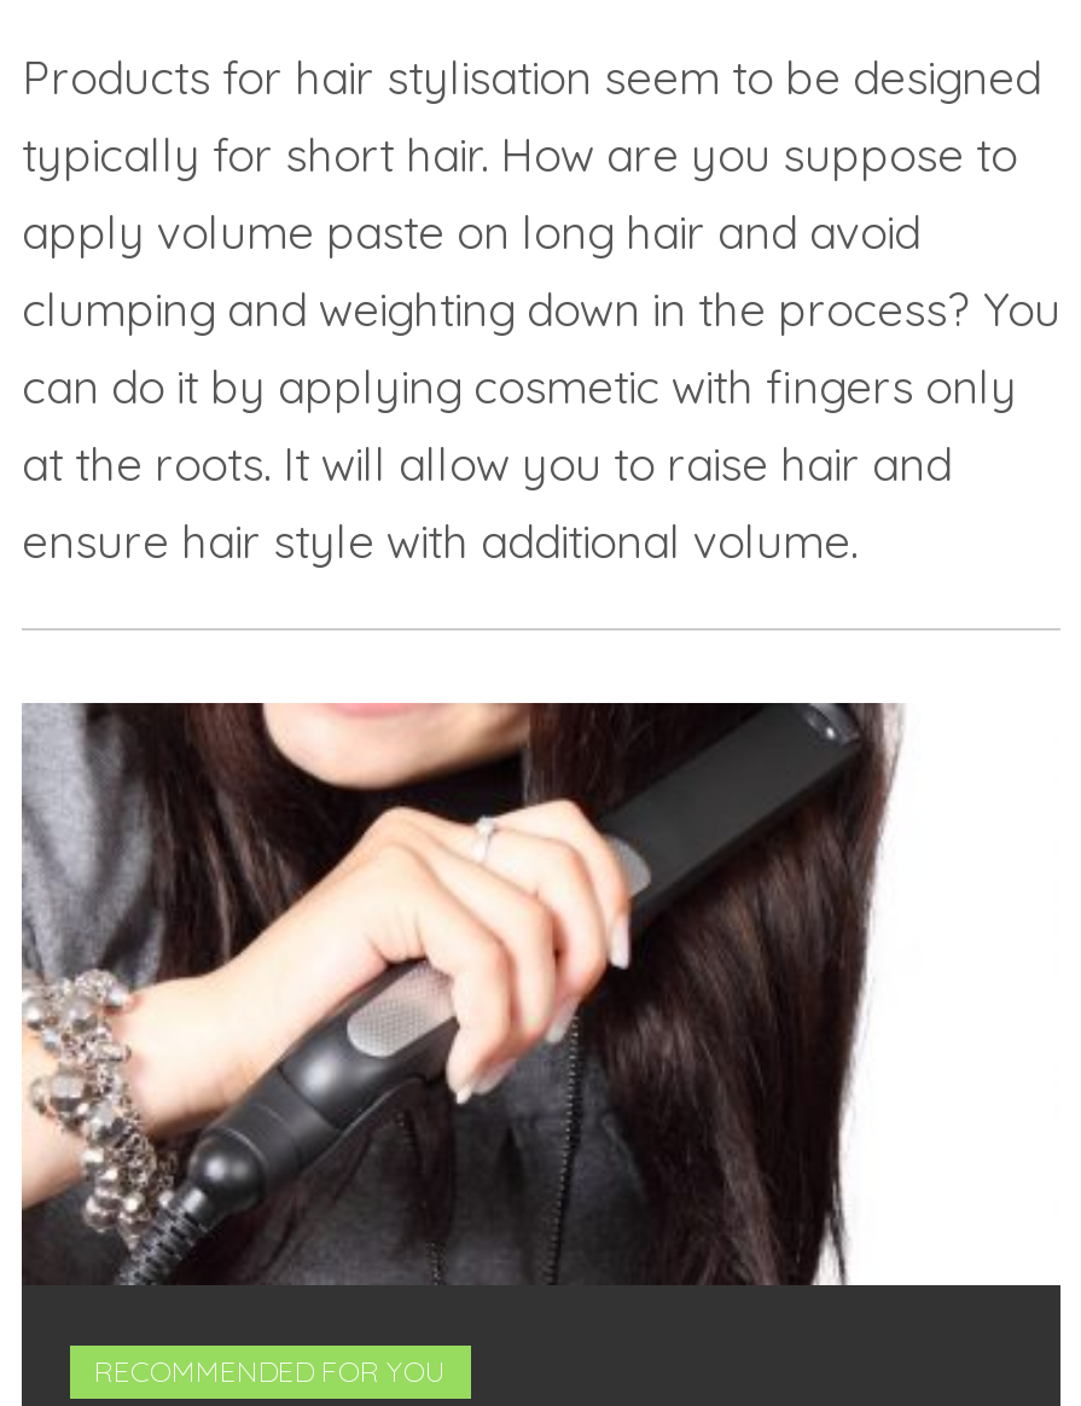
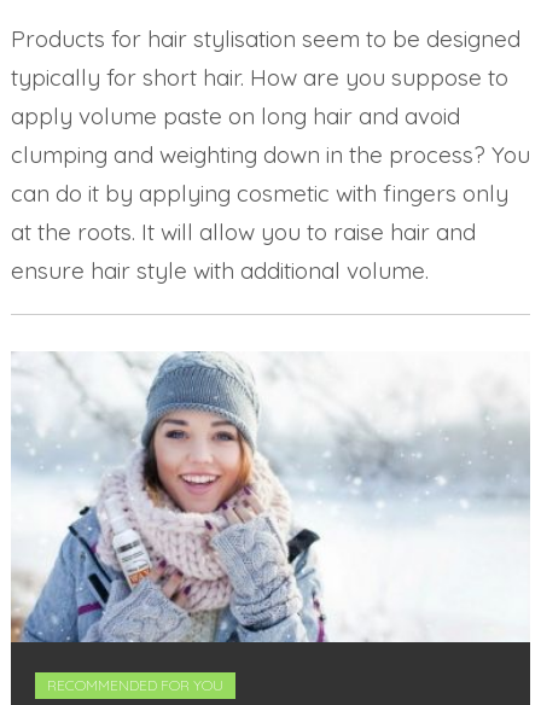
- [image]
+ [image]
